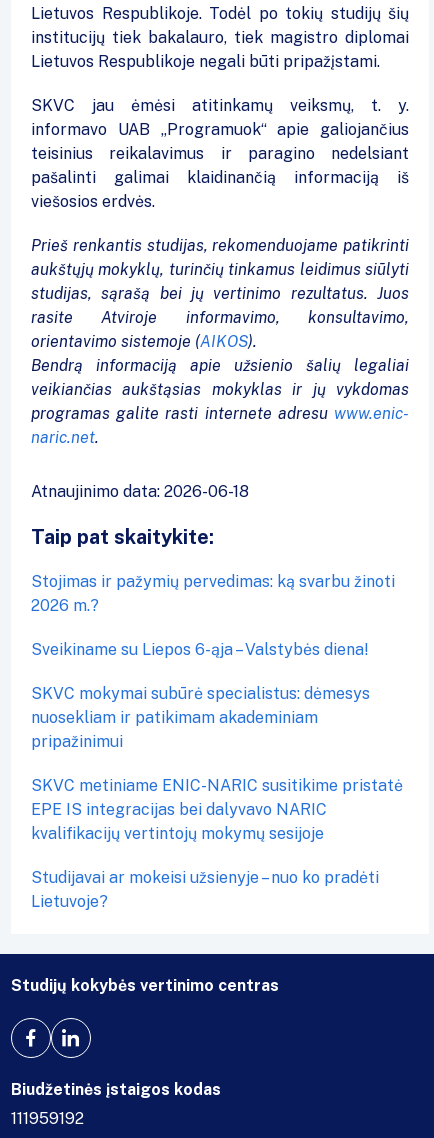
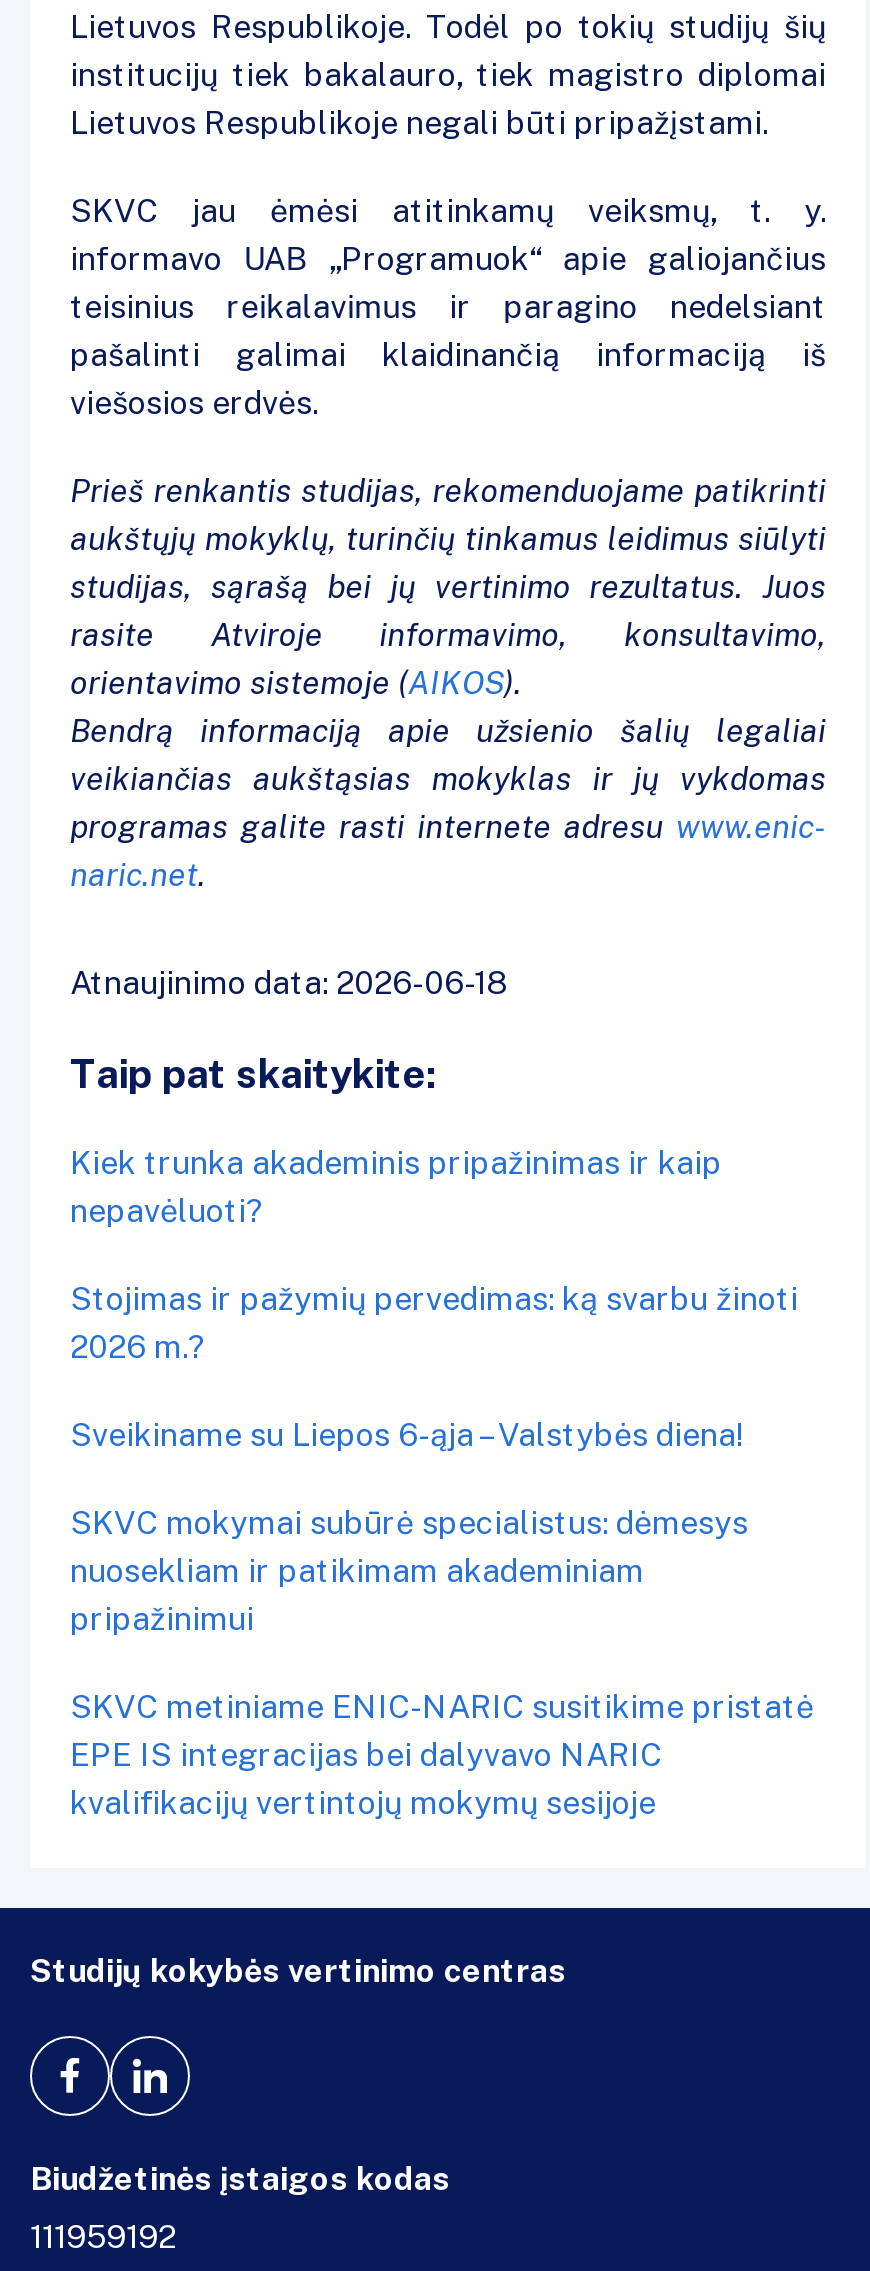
+ Kiek trunka akademinis pripažinimas ir kaip
+ nepavėluoti?

moved down: Stojimas ir pažymių pervedimas: ką svarbu žinoti | 2026 m.? | Sveikiname su Liepos 6-ąja – Valstybės diena! | ... | EPE IS integracijas bei dalyvavo NARIC | kvalifikacijų vertintojų mokymų sesijoje

- Studijavai ar mokeisi užsienyje – nuo ko pradėti
- Lietuvoje?
